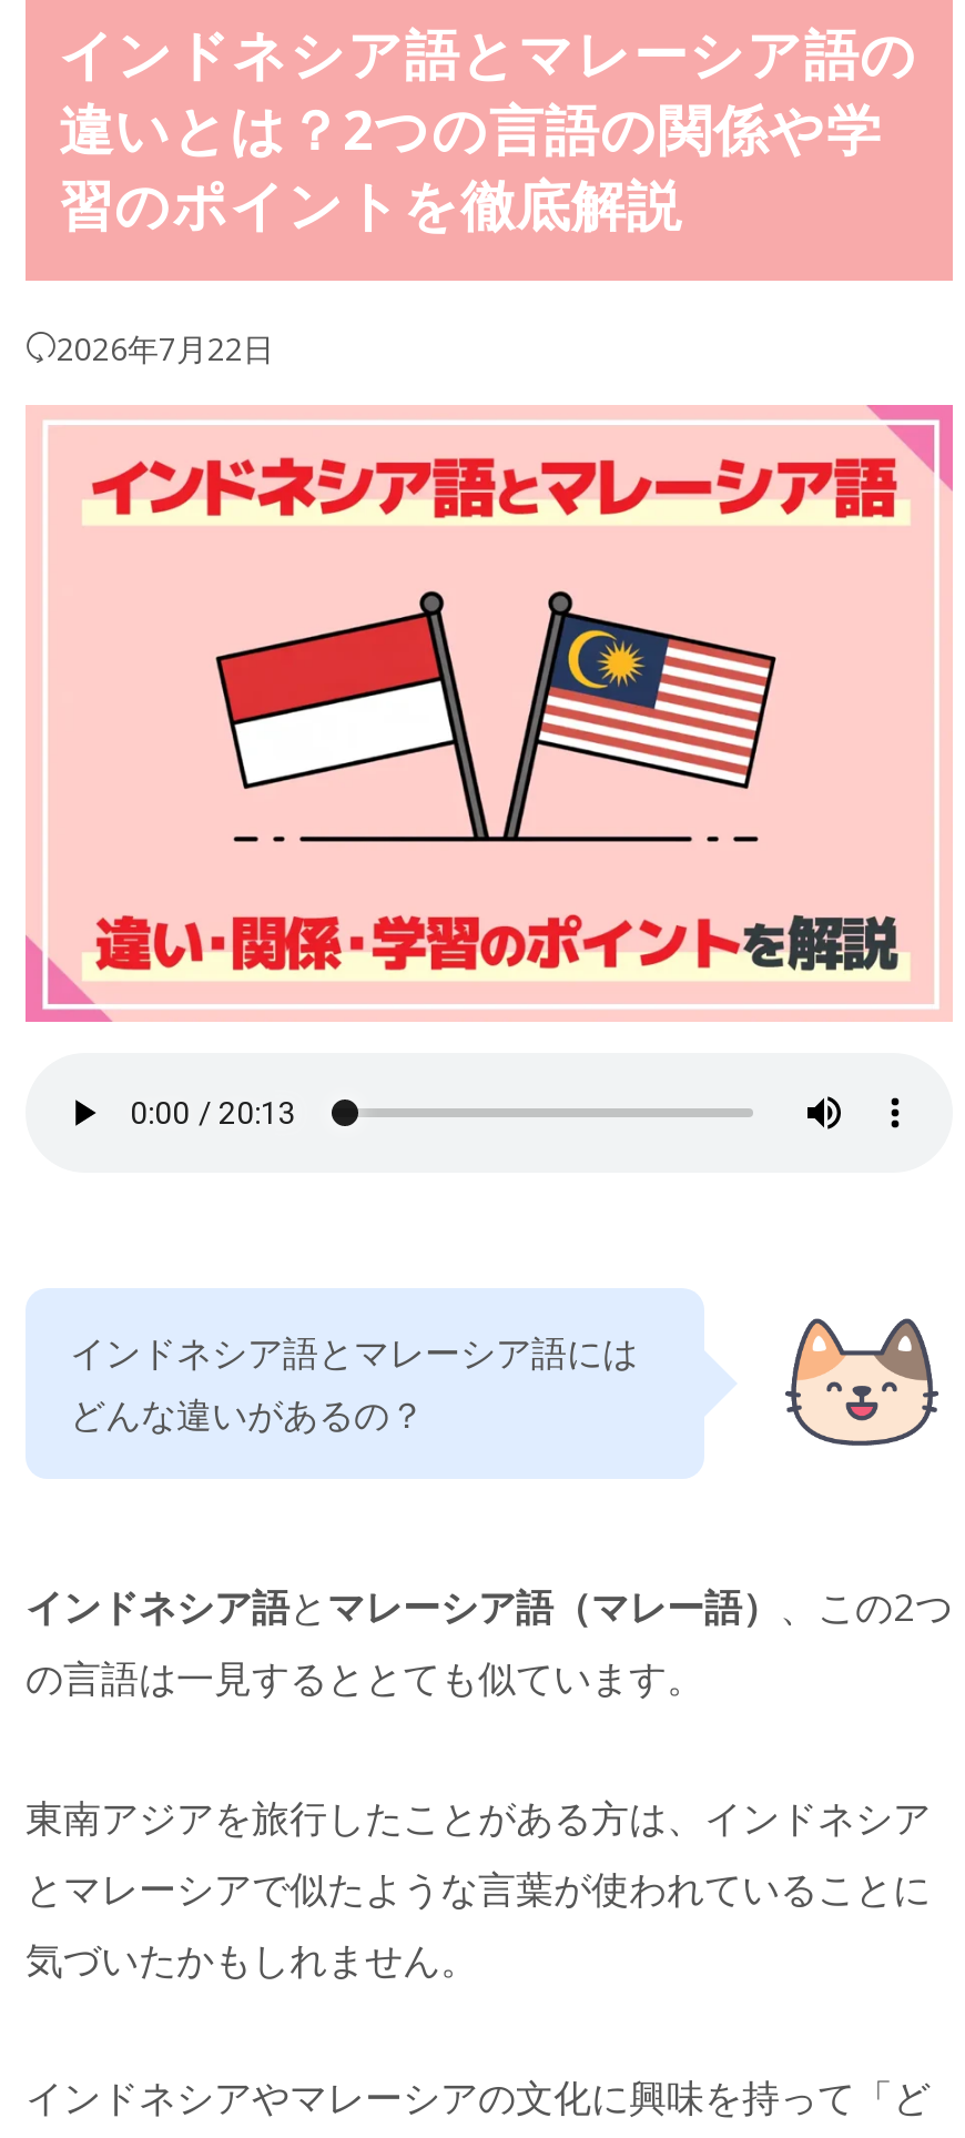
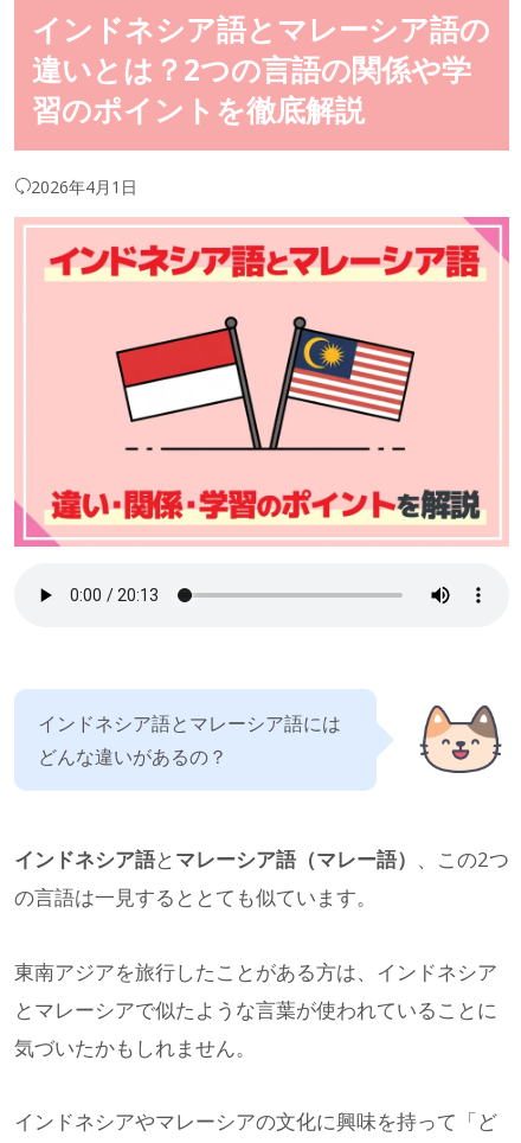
- 2026年7月22日
+ 2026年4月1日
